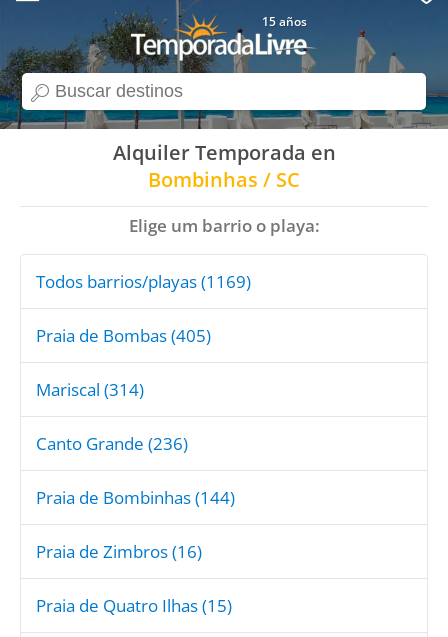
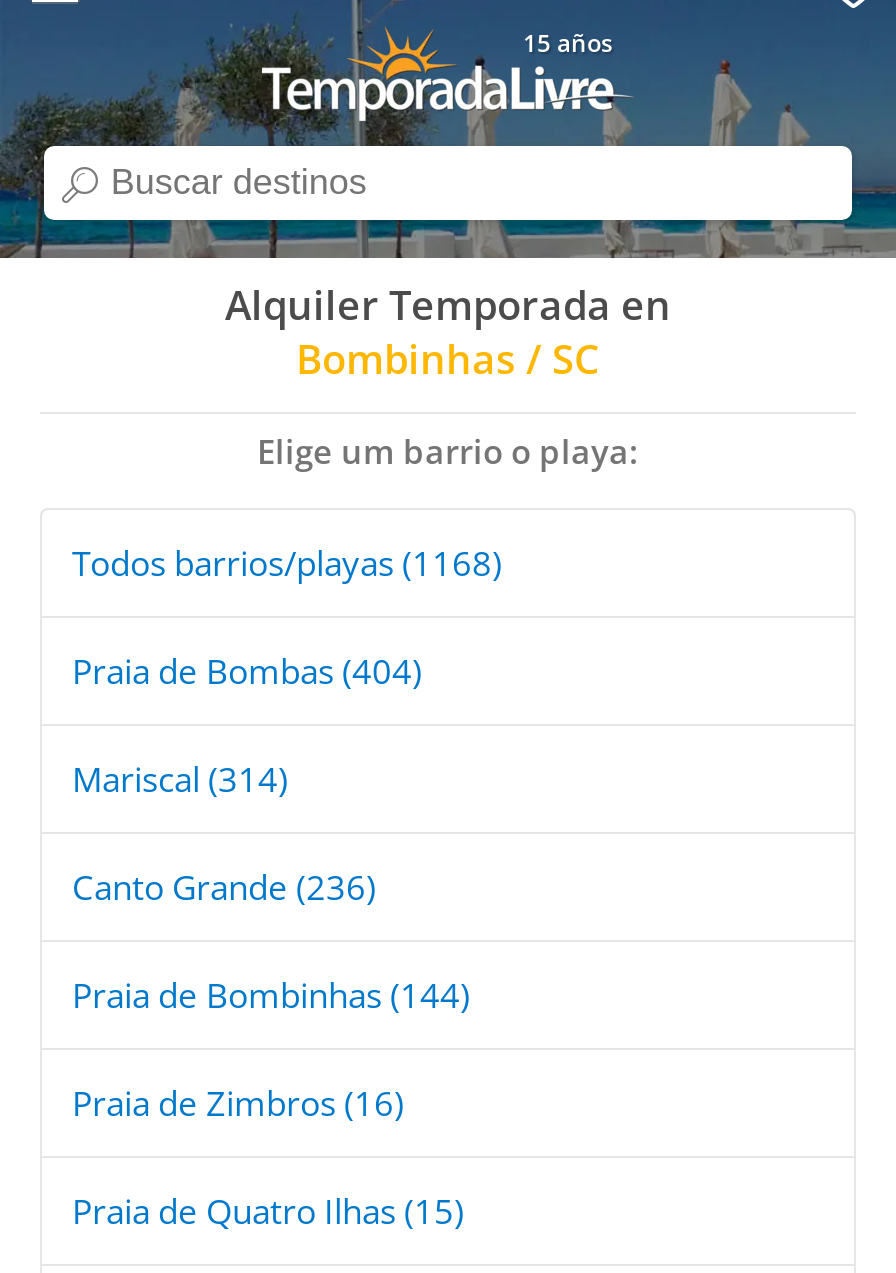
- Todos barrios/playas (1169)
+ Todos barrios/playas (1168)

- Praia de Bombas (405)
+ Praia de Bombas (404)
